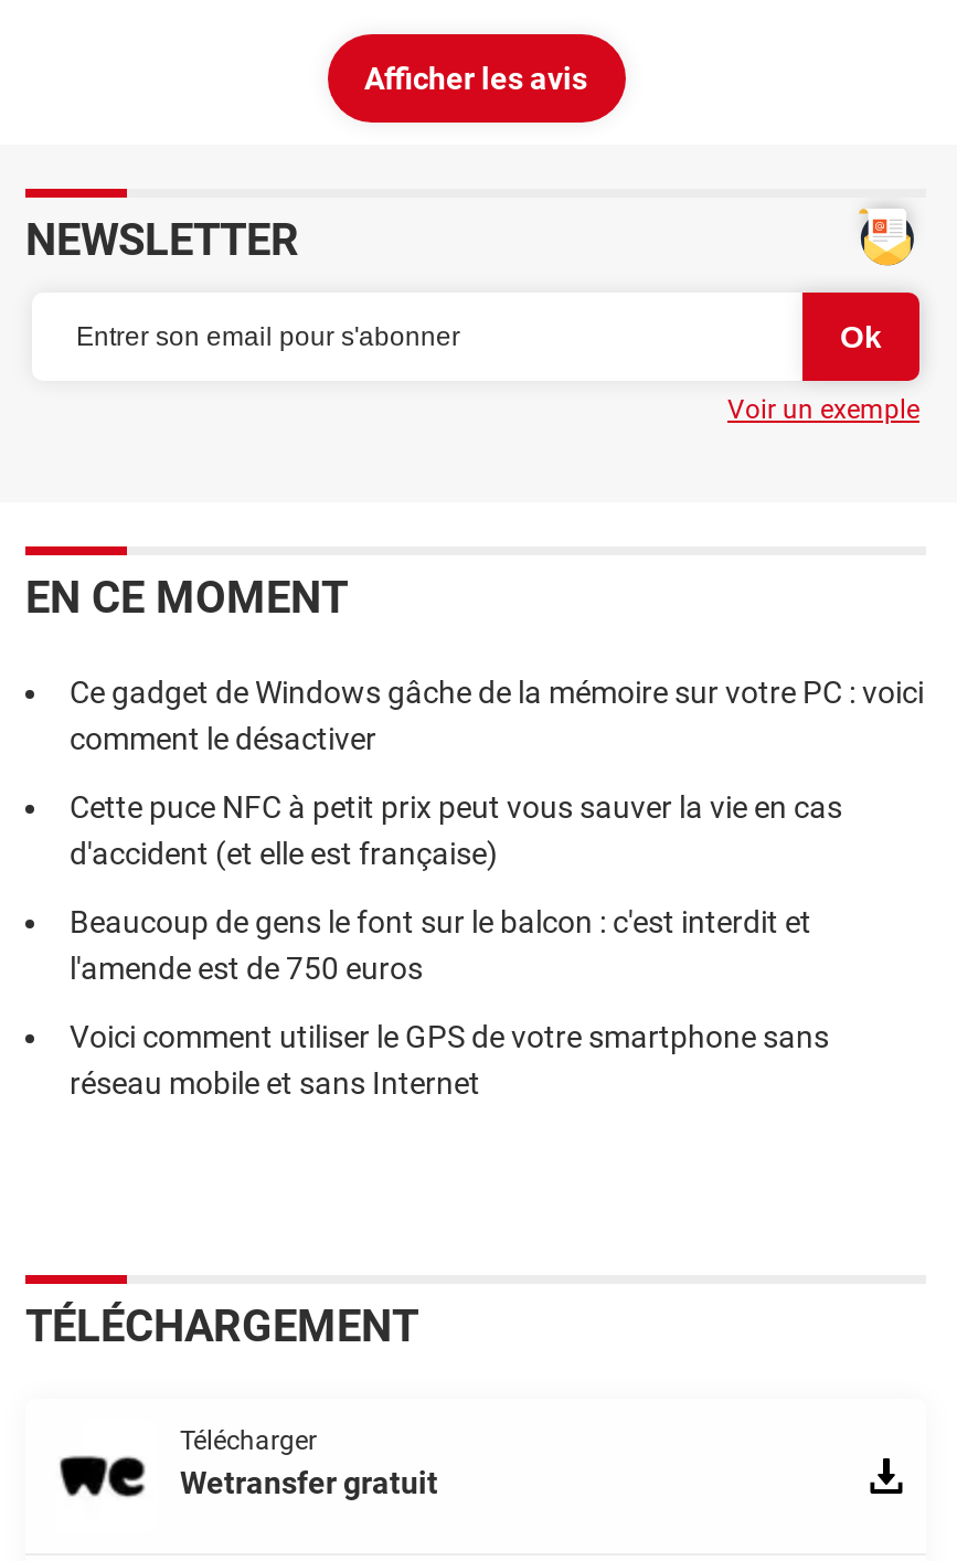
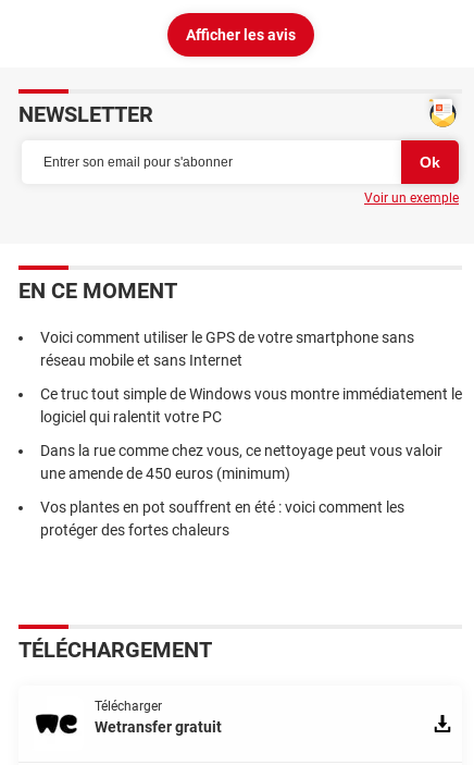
- Ce gadget de Windows gâche de la mémoire sur votre PC : voici
- comment le désactiver
- Cette puce NFC à petit prix peut vous sauver la vie en cas
- d'accident (et elle est française)
- Beaucoup de gens le font sur le balcon : c'est interdit et
- l'amende est de 750 euros

moved up: Voici comment utiliser le GPS de votre smartphone sans | réseau mobile et sans Internet

+ Ce truc tout simple de Windows vous montre immédiatement le
+ logiciel qui ralentit votre PC
+ Dans la rue comme chez vous, ce nettoyage peut vous valoir
+ une amende de 450 euros (minimum)
+ Vos plantes en pot souffrent en été : voici comment les
+ protéger des fortes chaleurs
